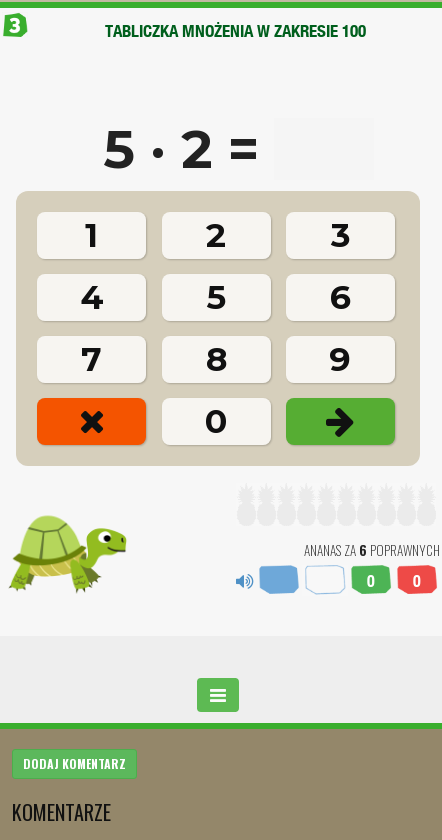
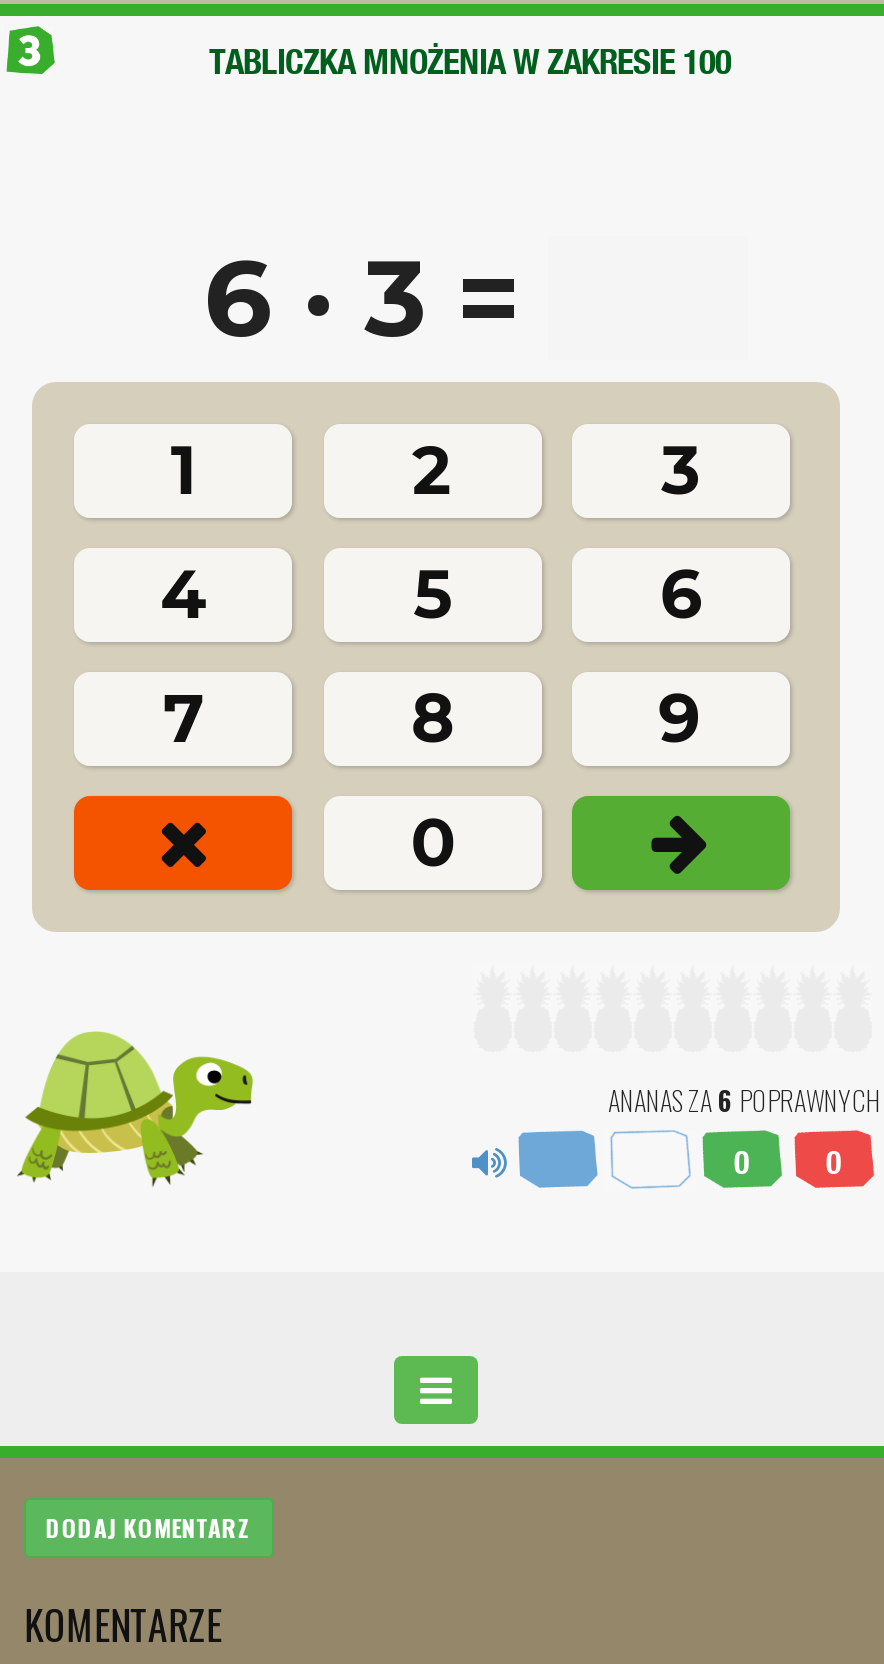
- 5 · 2 =
+ 6 · 3 =
